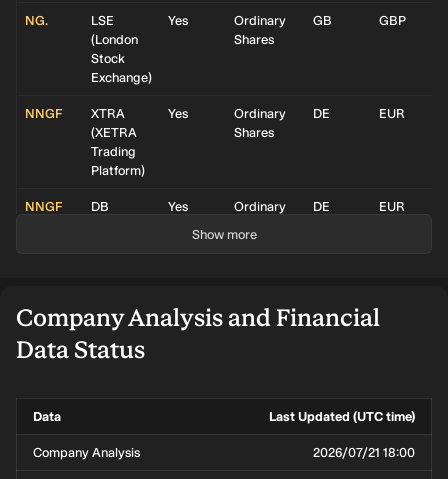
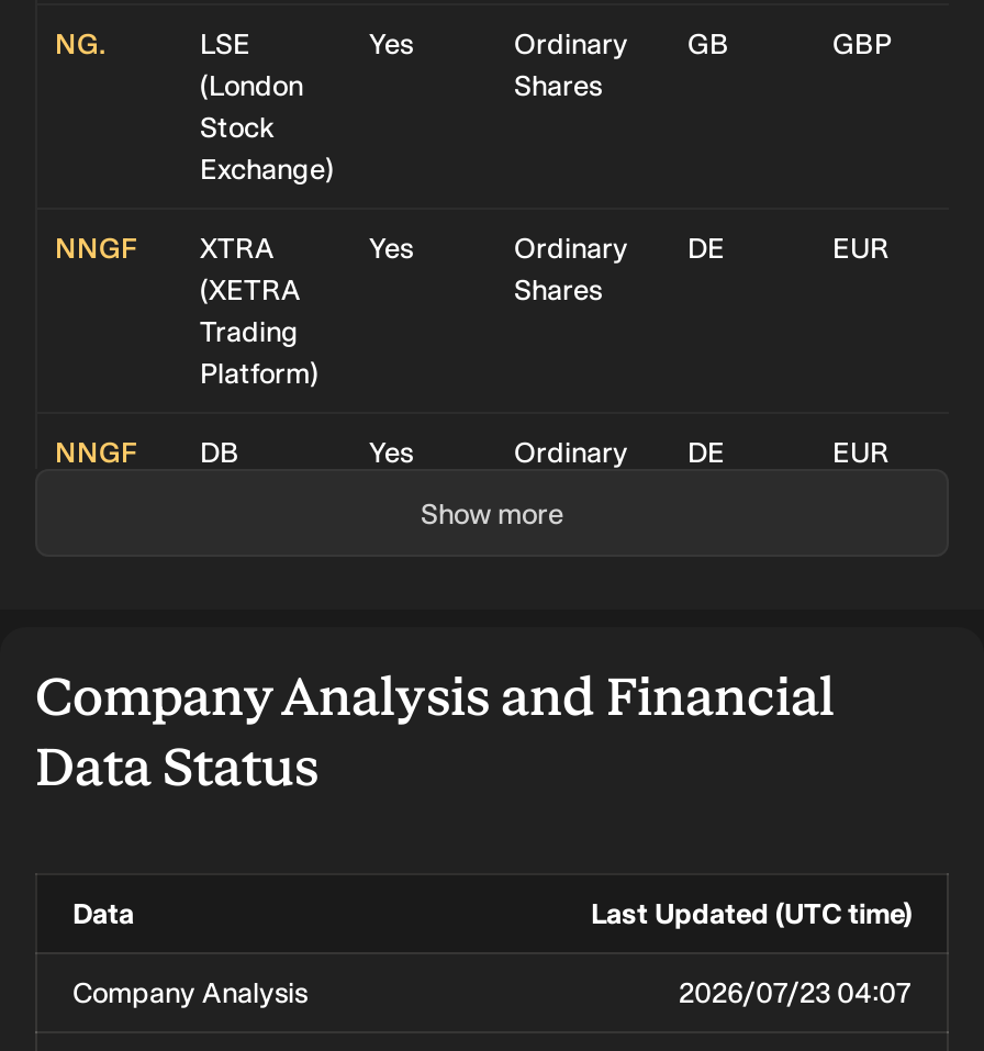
- 2026/07/21 18:00
+ 2026/07/23 04:07
